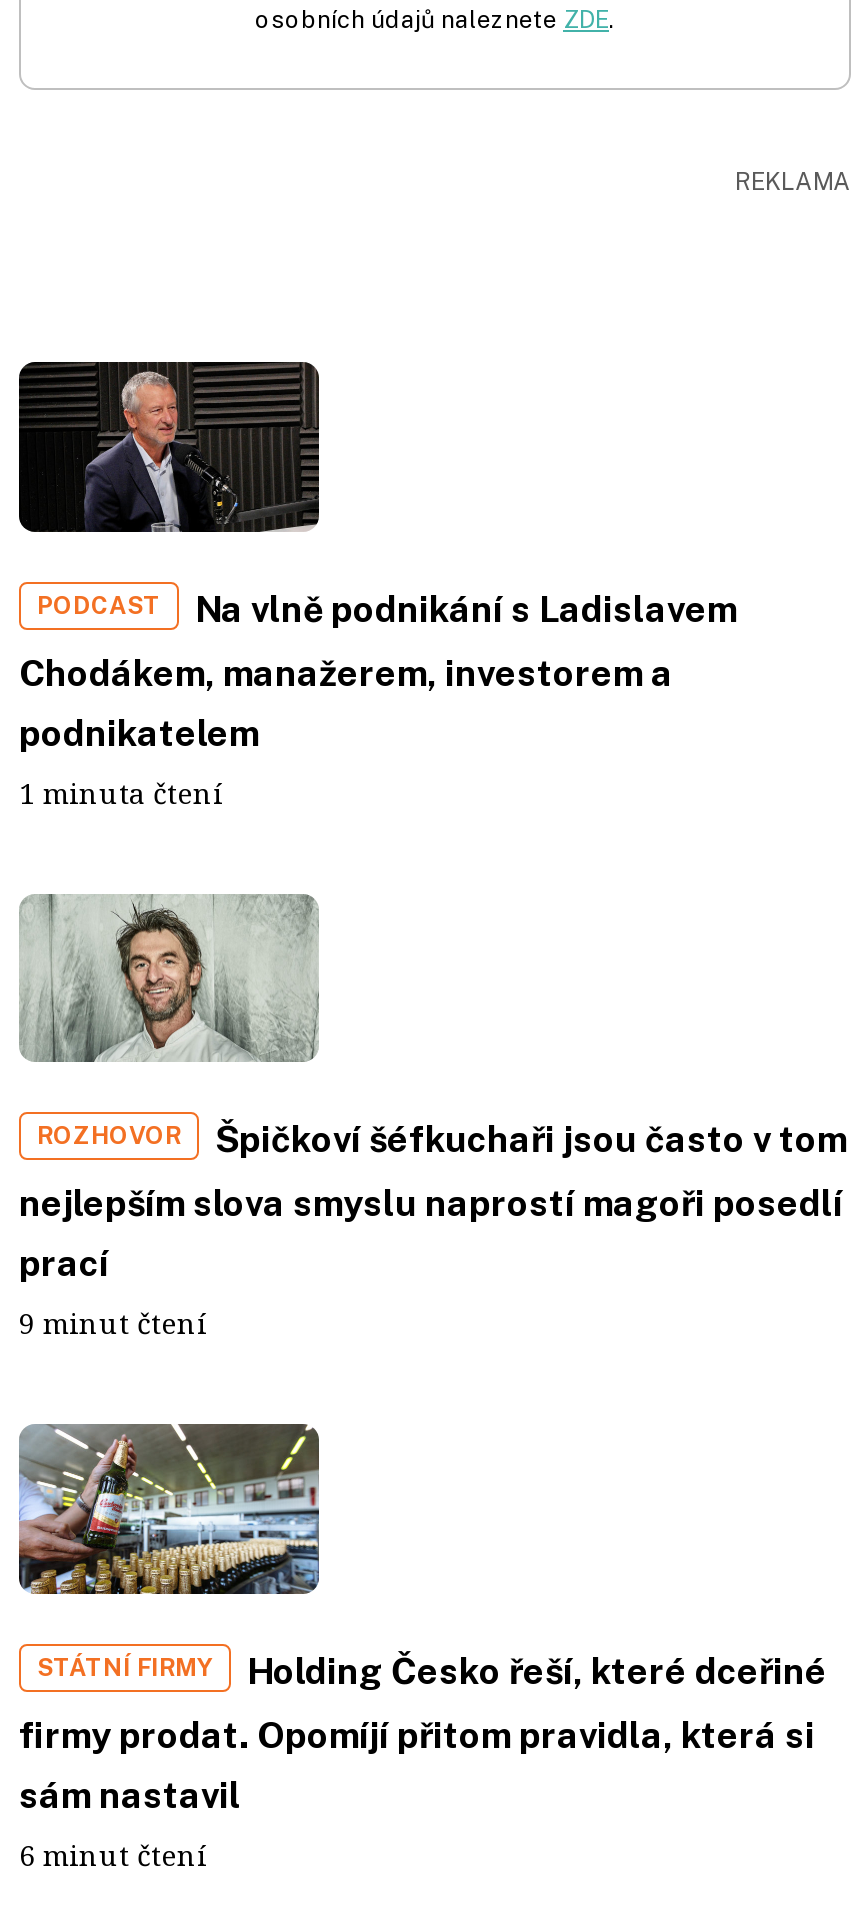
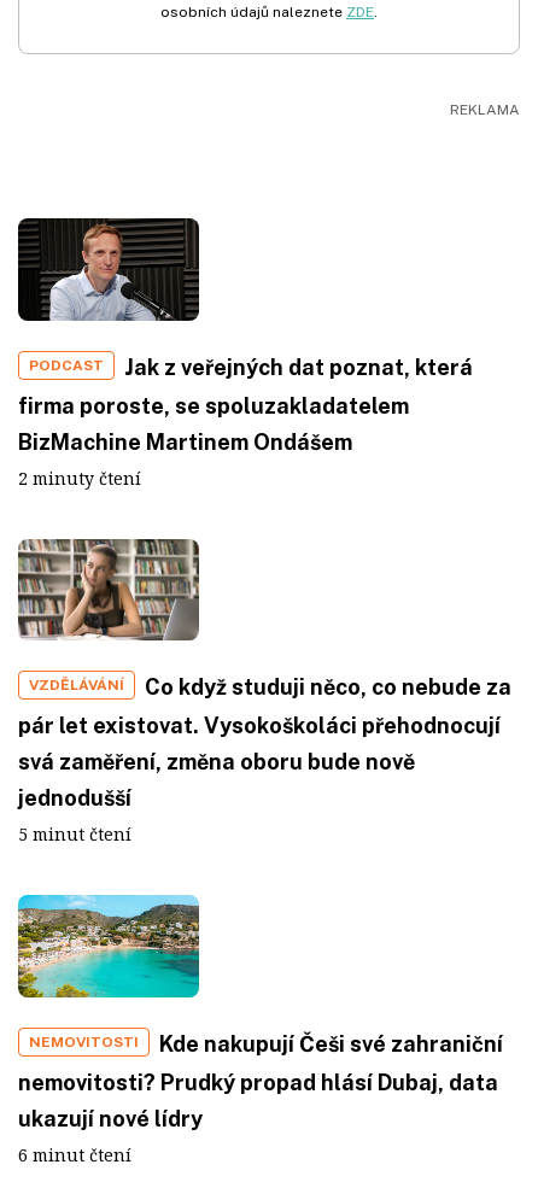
- [image]
- Na vlně podnikání s Ladislavem
+ [image]
+ Jak z veřejných dat poznat, která

- Chodákem, manažerem, investorem a
- podnikatelem
+ firma poroste, se spoluzakladatelem
+ BizMachine Martinem Ondášem

- 1 minuta čtení
+ 2 minuty čtení

- [image]
- ROZHOVOR
- Špičkoví šéfkuchaři jsou často v tom
+ [image]
+ VZDĚLÁVÁNÍ
+ Co když studuji něco, co nebude za

- nejlepším slova smyslu naprostí magoři posedlí
- prací
+ pár let existovat. Vysokoškoláci přehodnocují
+ svá zaměření, změna oboru bude nově
+ jednodušší

- 9 minut čtení
+ 5 minut čtení

- [image]
- STÁTNÍ FIRMY
- Holding Česko řeší, které dceřiné
+ [image]
+ NEMOVITOSTI
+ Kde nakupují Češi své zahraniční

- firmy prodat. Opomíjí přitom pravidla, která si
- sám nastavil
+ nemovitosti? Prudký propad hlásí Dubaj, data
+ ukazují nové lídry
